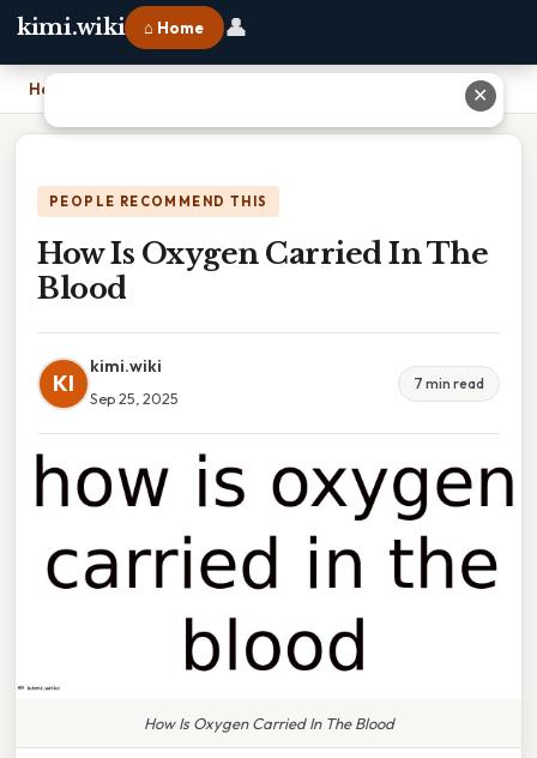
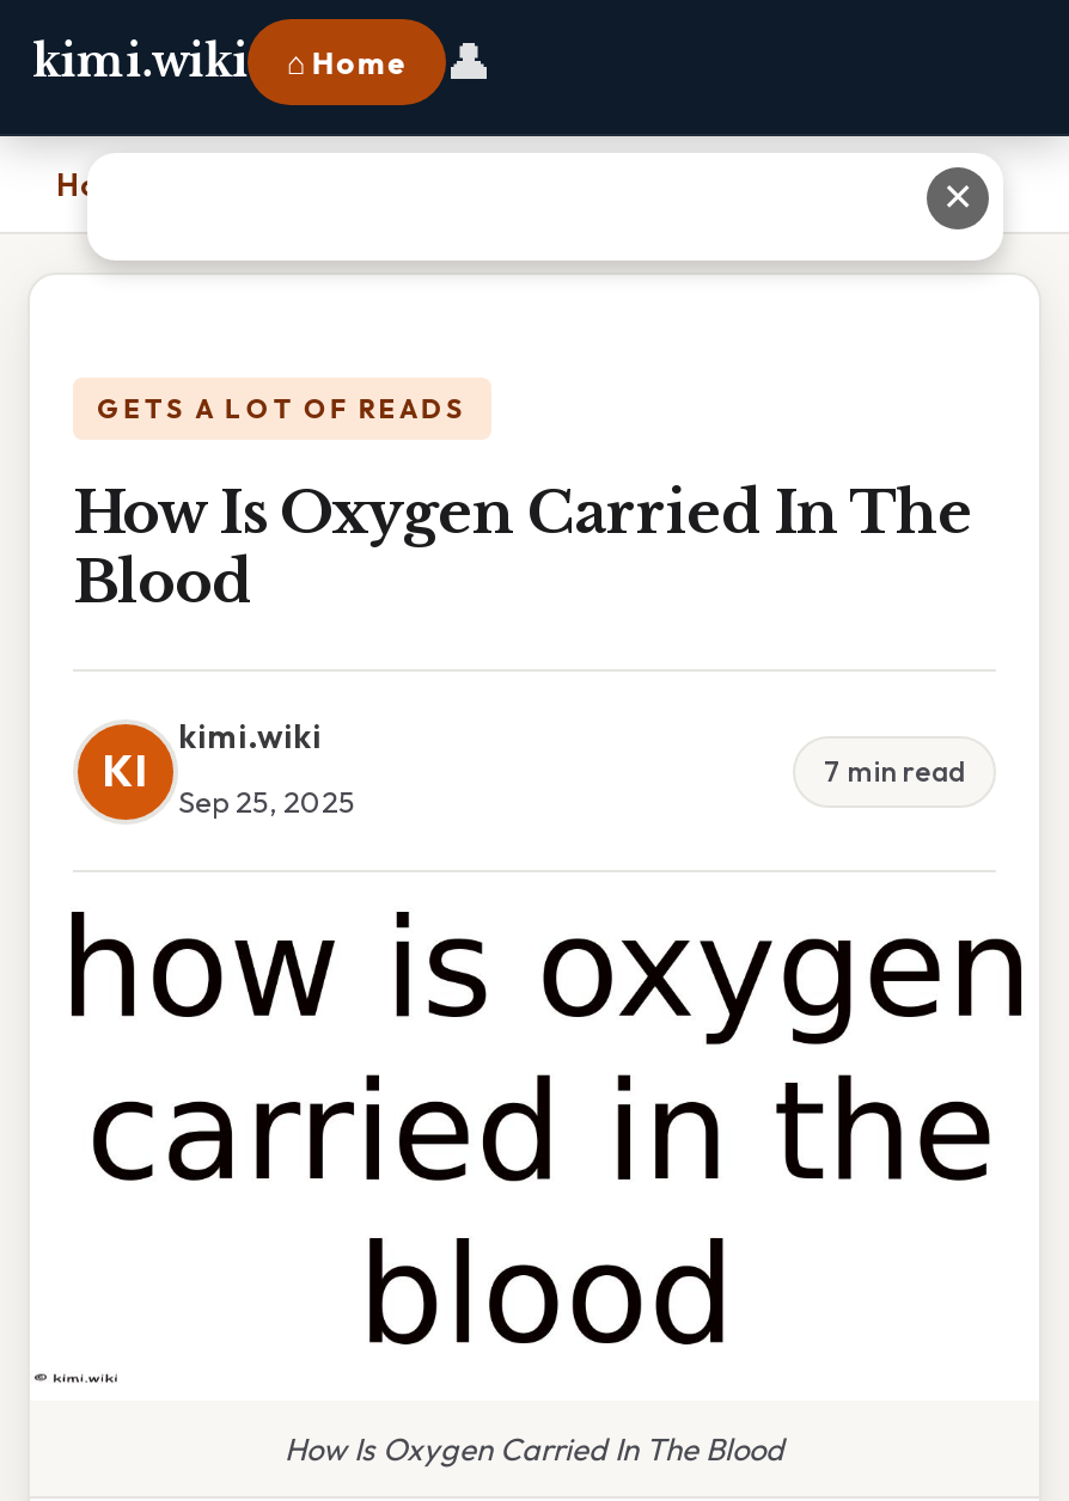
- PEOPLE RECOMMEND THIS
+ GETS A LOT OF READS
